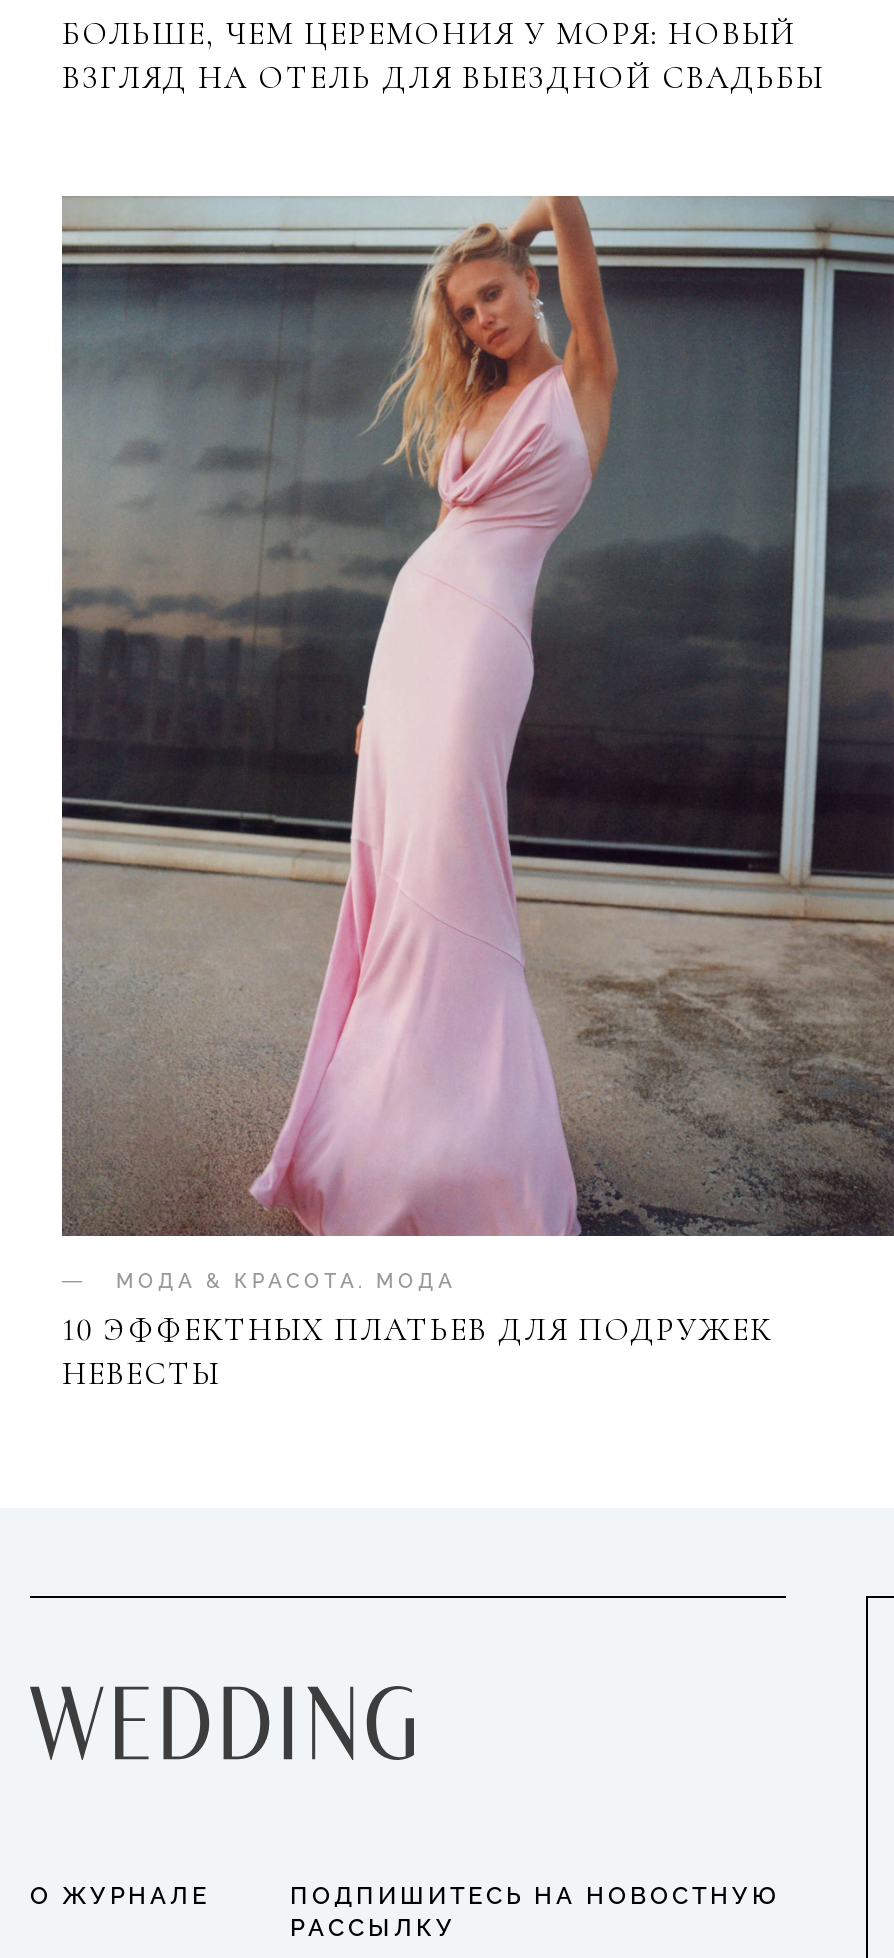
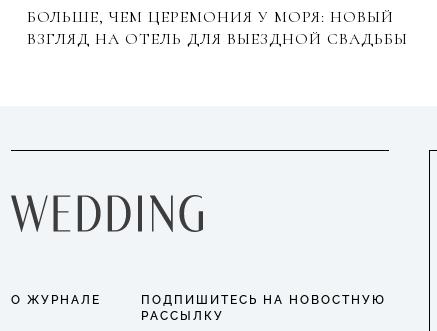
- [image]
- МОДА & КРАСОТА. МОДА
- 10 ЭФФЕКТНЫХ ПЛАТЬЕВ ДЛЯ ПОДРУЖЕК
- НЕВЕСТЫ
